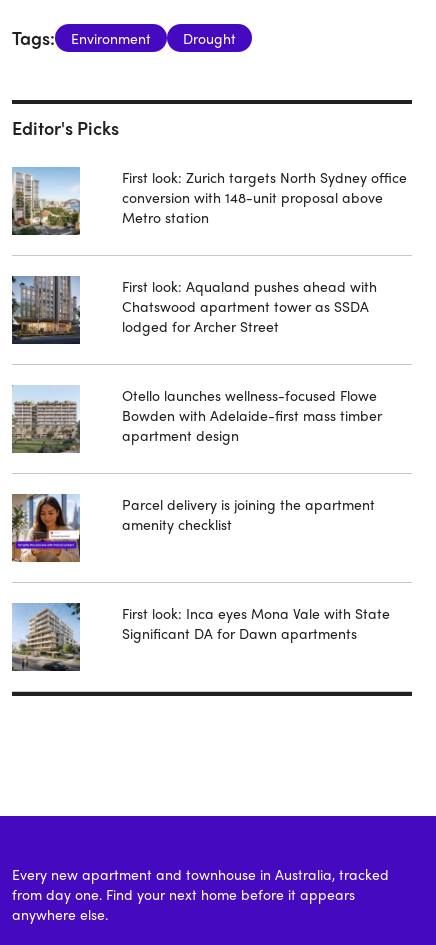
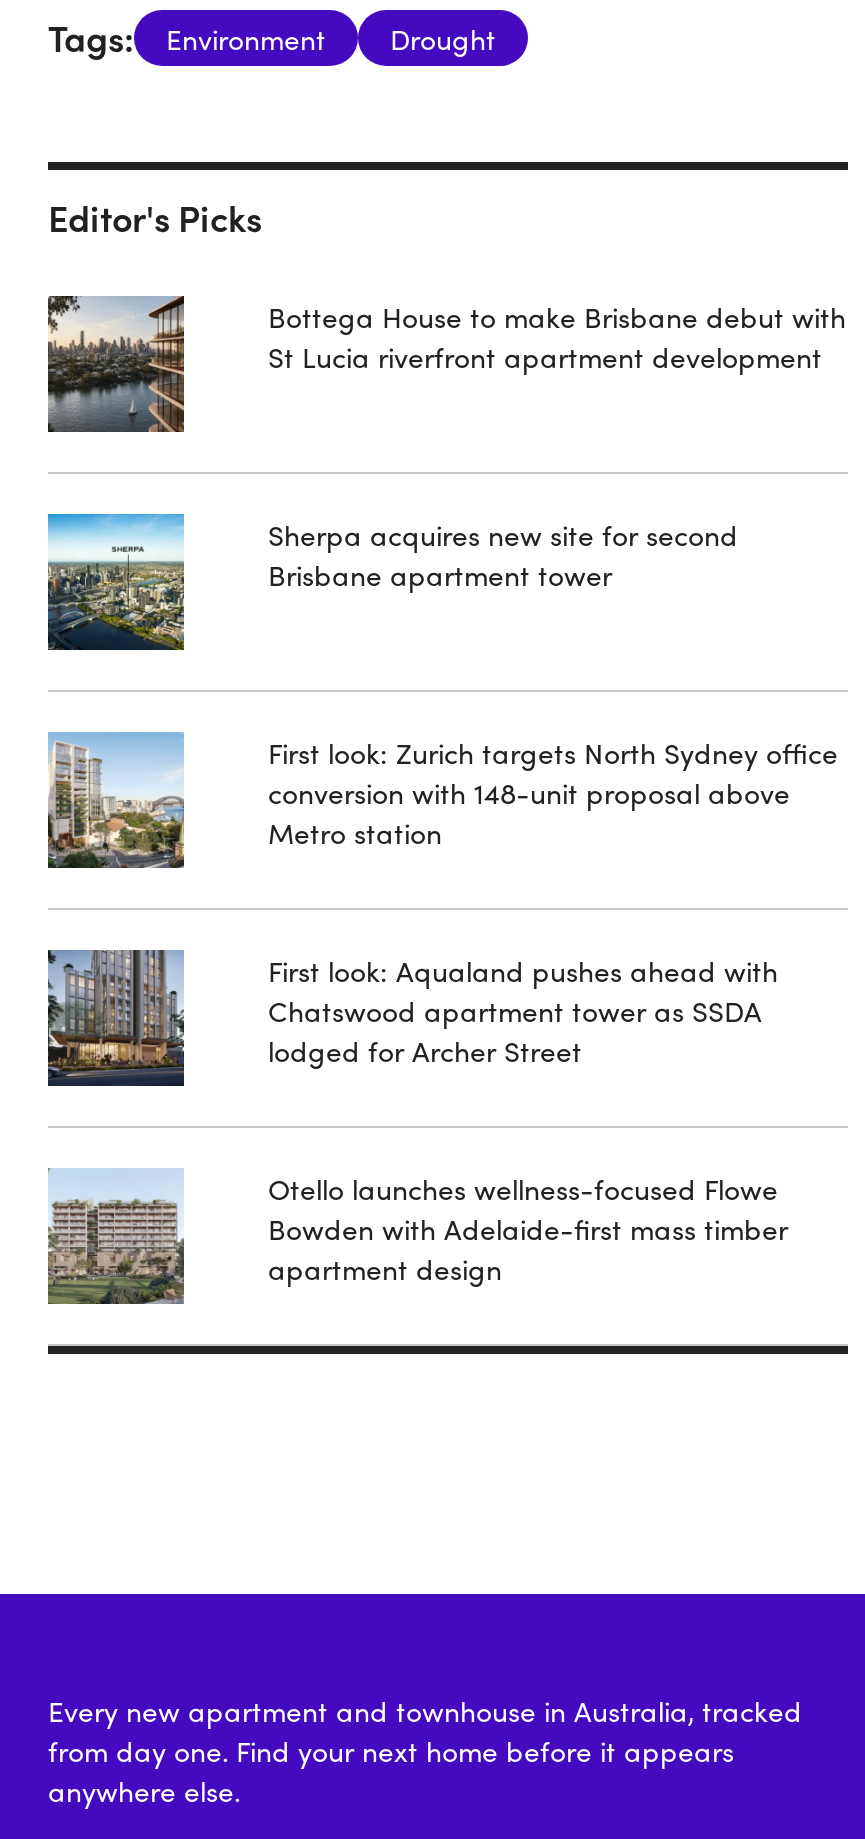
+ [image]

+ [image]

+ Bottega House to make Brisbane debut with
+ St Lucia riverfront apartment development

+ Sherpa acquires new site for second
+ Brisbane apartment tower

moved down: [image] | First look: Zurich targets North Sydney office | conversion with 148-unit proposal above | ... | Bowden with Adelaide-first mass timber | apartment design

- [image]

- Parcel delivery is joining the apartment
- amenity checklist

- [image]

- First look: Inca eyes Mona Vale with State
- Significant DA for Dawn apartments
